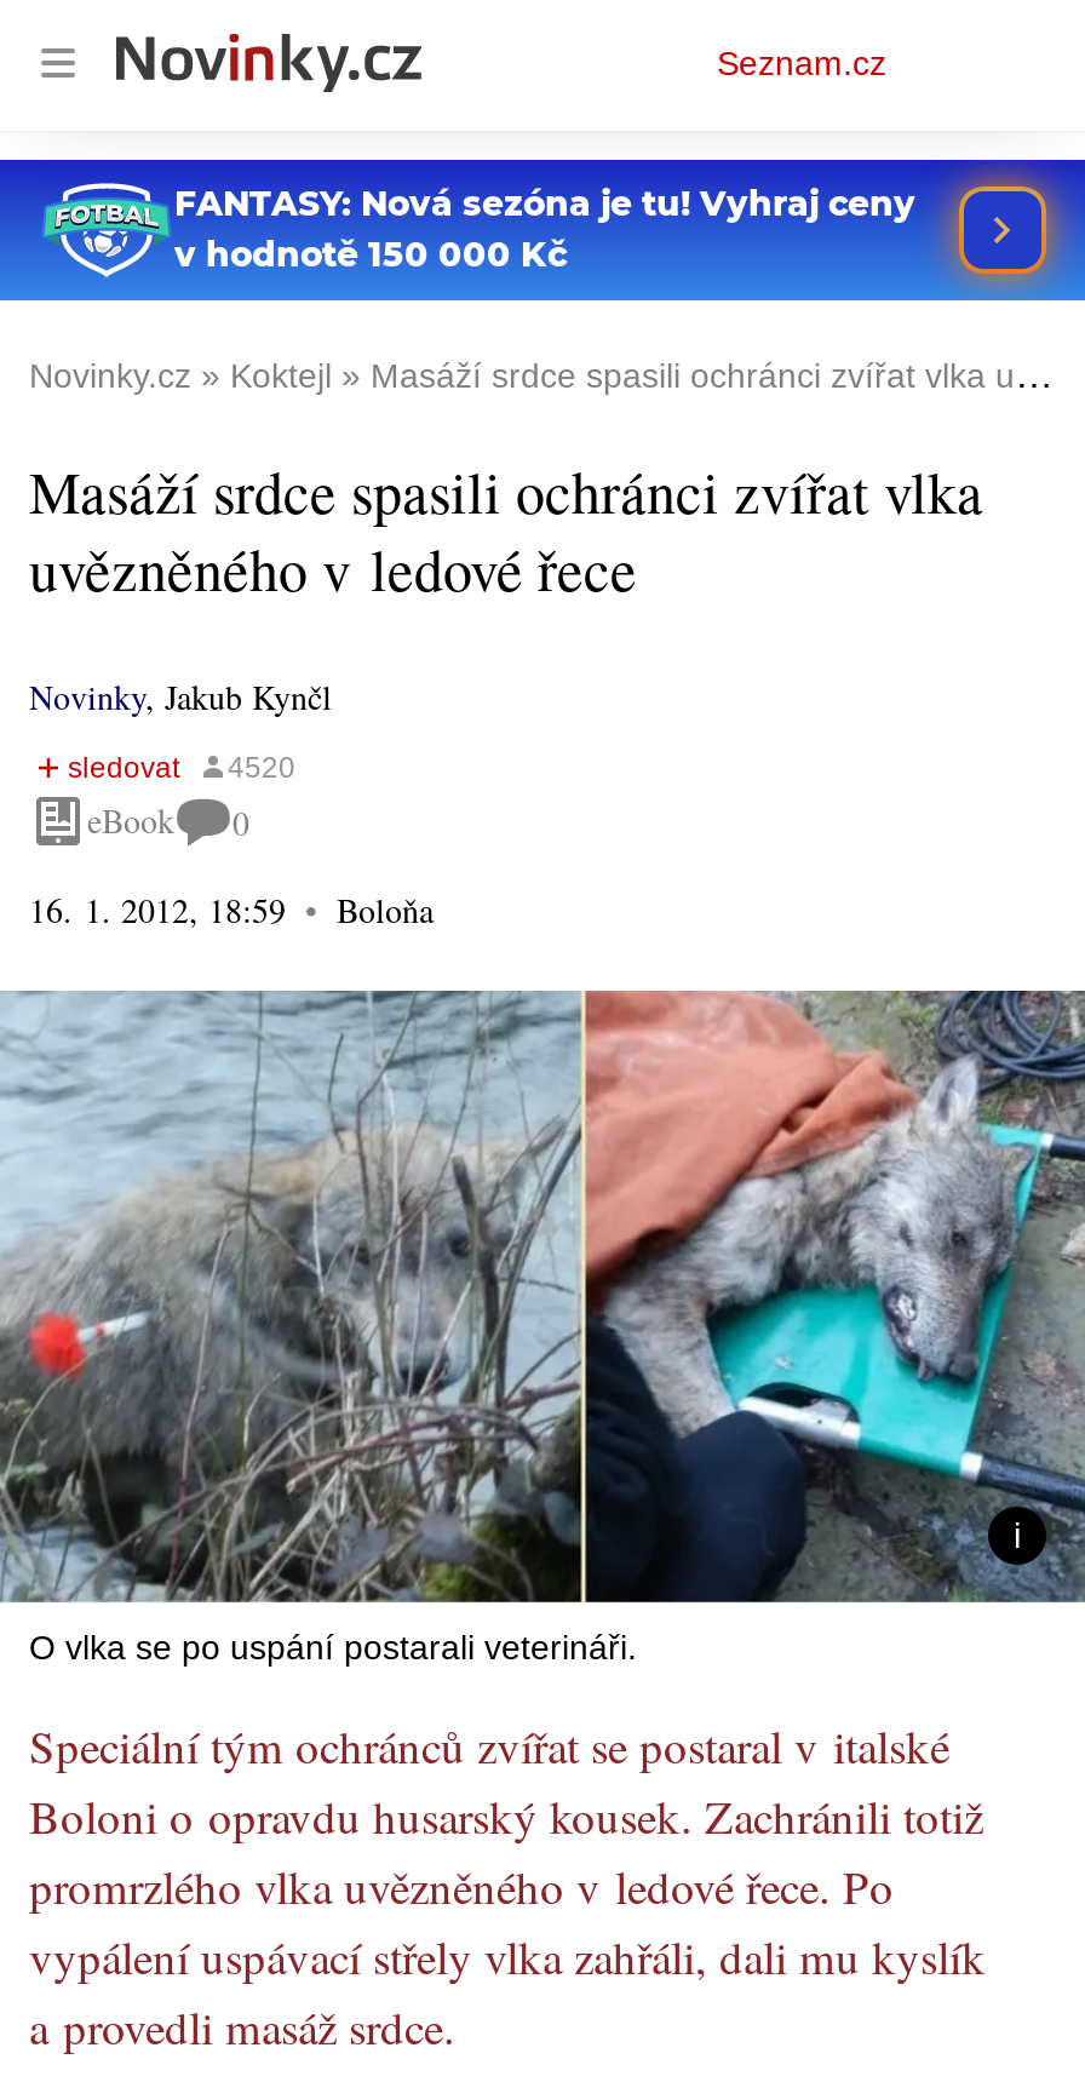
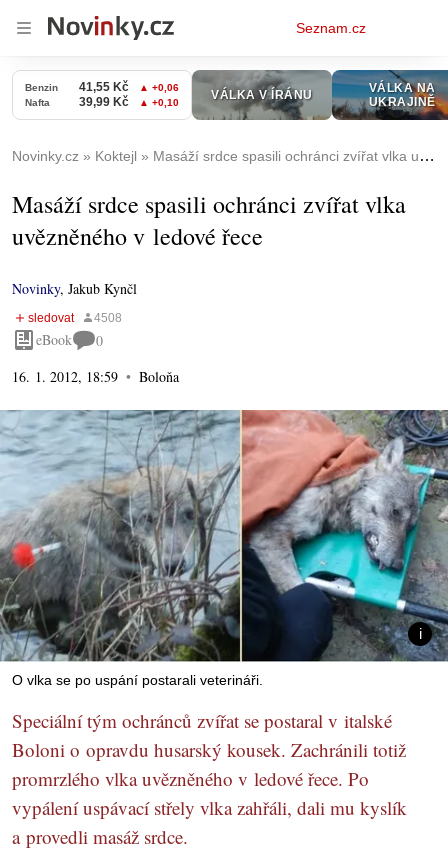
- [image]
+ [image]
